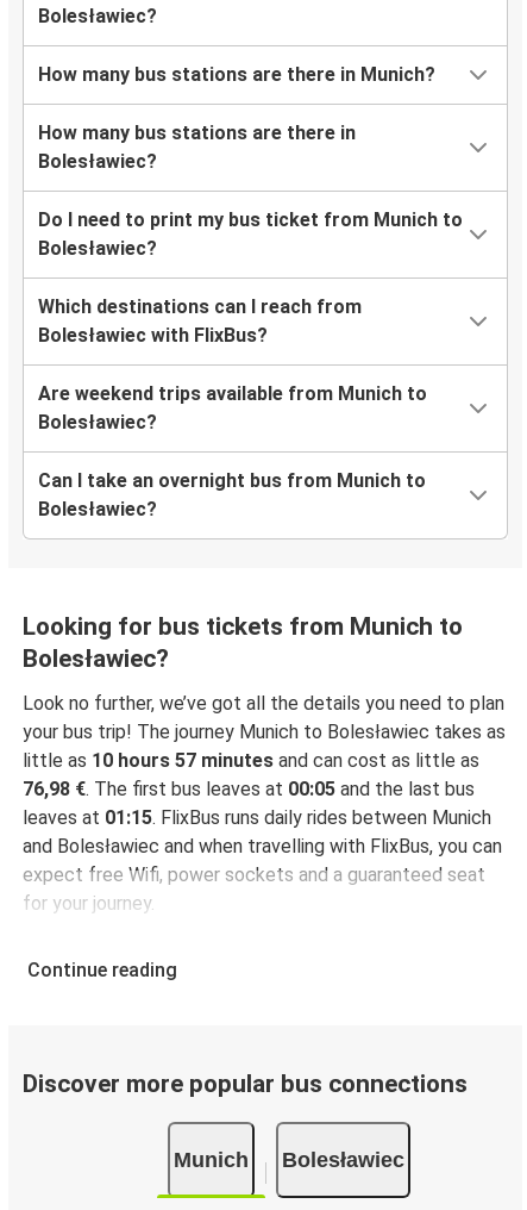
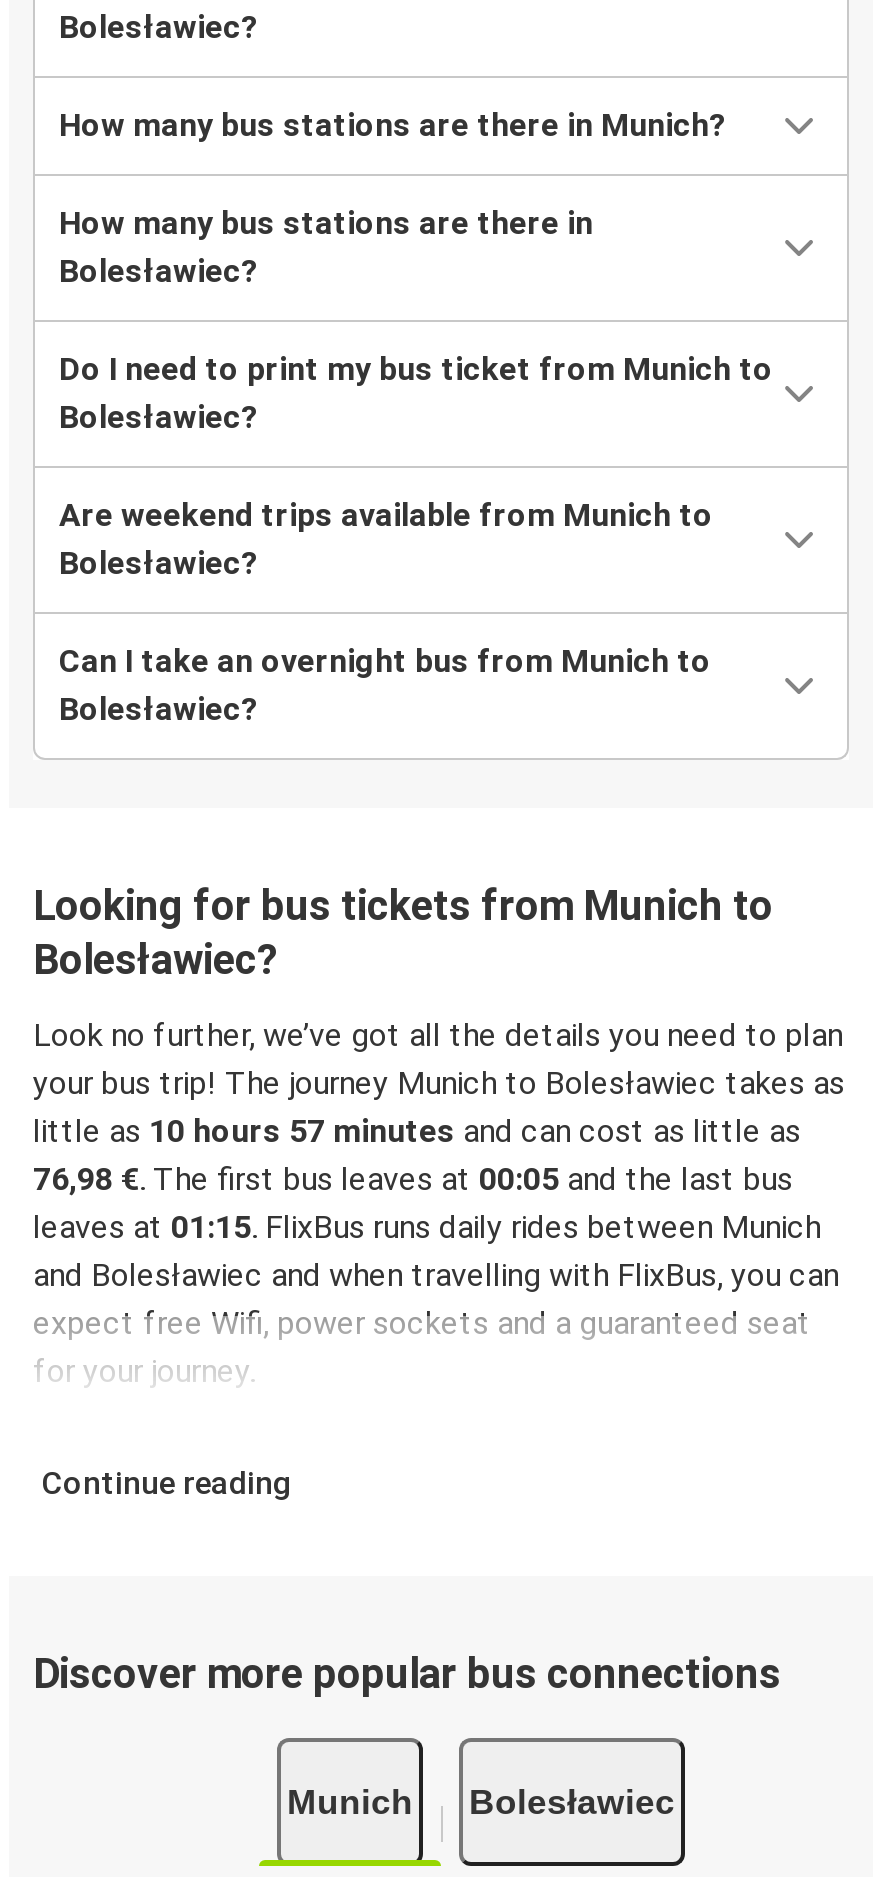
- Which destinations can I reach from
- Bolesławiec with FlixBus?
